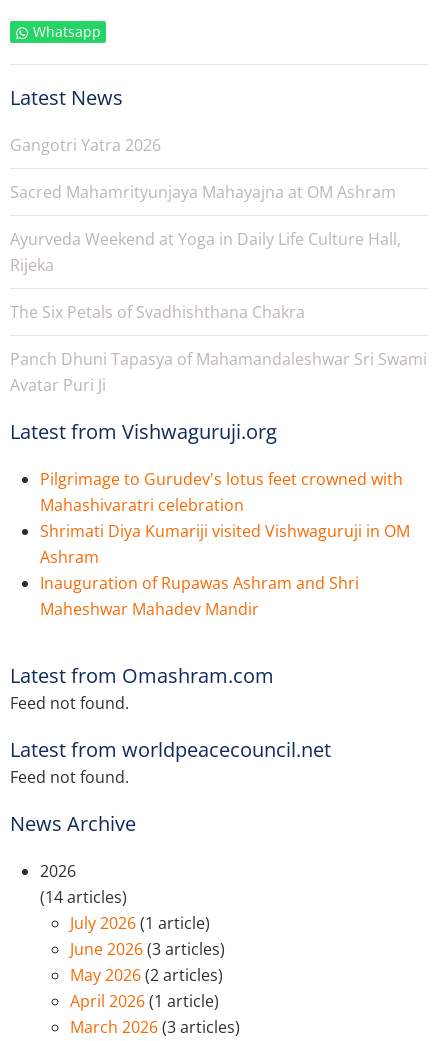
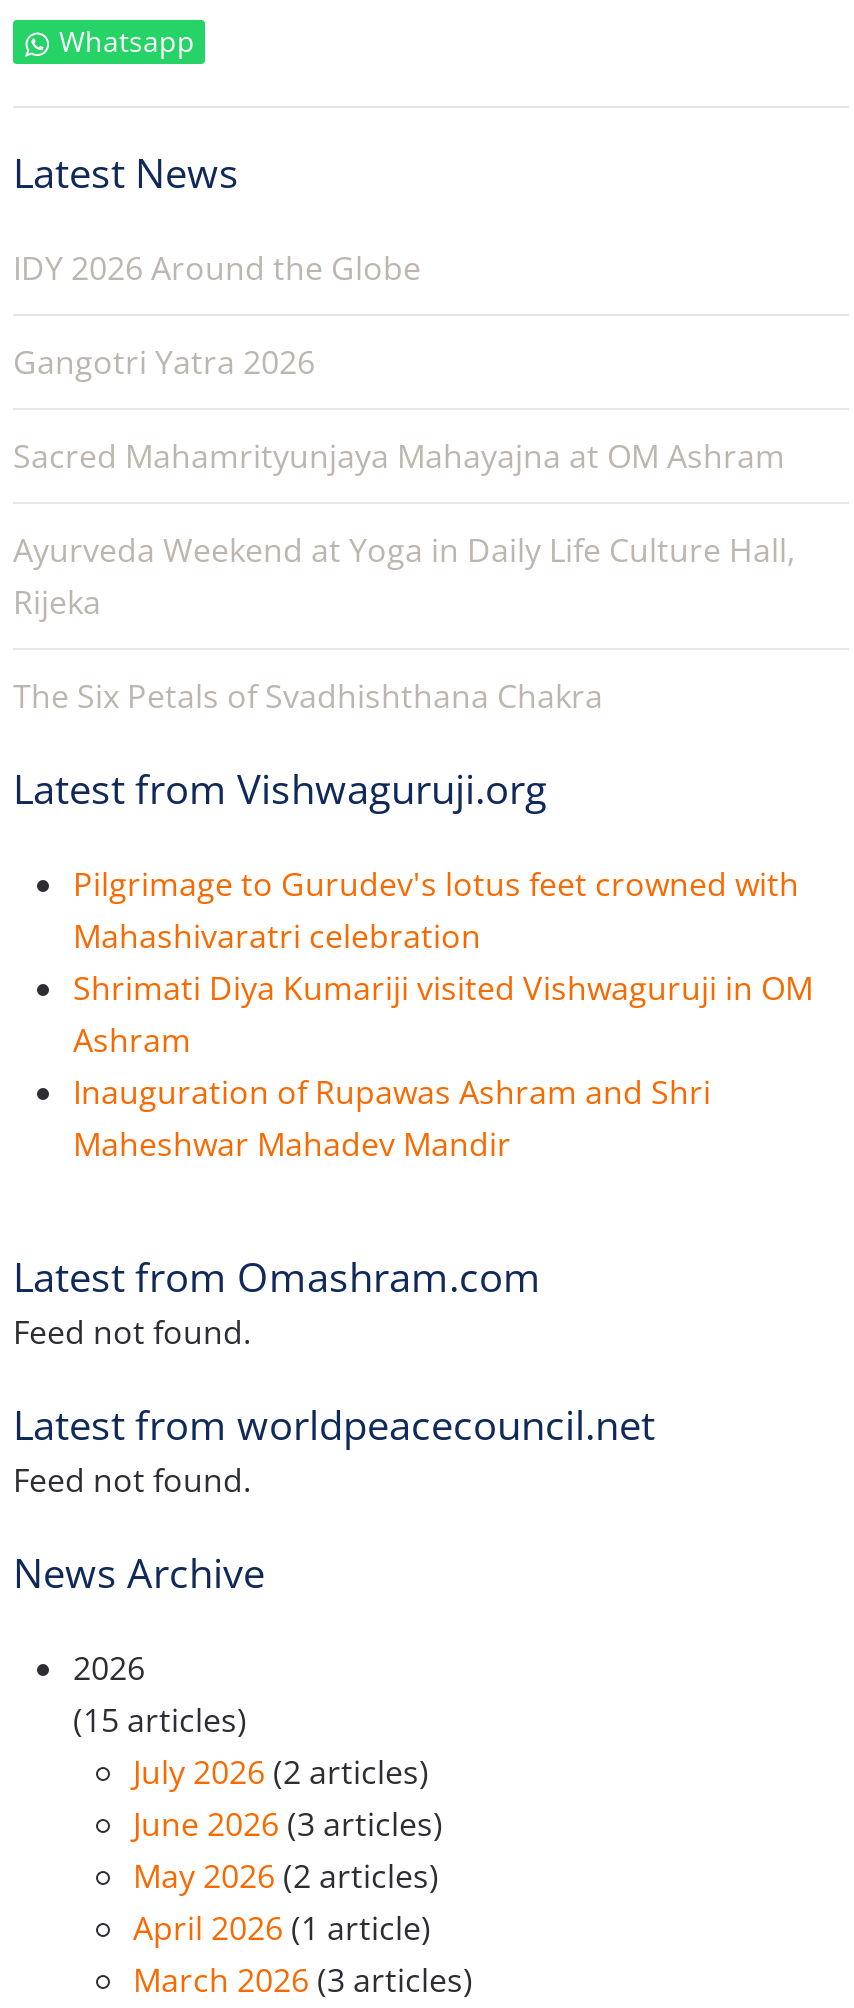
+ IDY 2026 Around the Globe

moved down: Gangotri Yatra 2026 | Sacred Mahamrityunjaya Mahayajna at OM Ashram | Ayurveda Weekend at Yoga in Daily Life Culture Hall, | Rijeka | The Six Petals of Svadhishthana Chakra

- Panch Dhuni Tapasya of Mahamandaleshwar Sri Swami
- Avatar Puri Ji

- (14 articles)
+ (15 articles)

- July 2026 (1 article)
+ July 2026 (2 articles)
